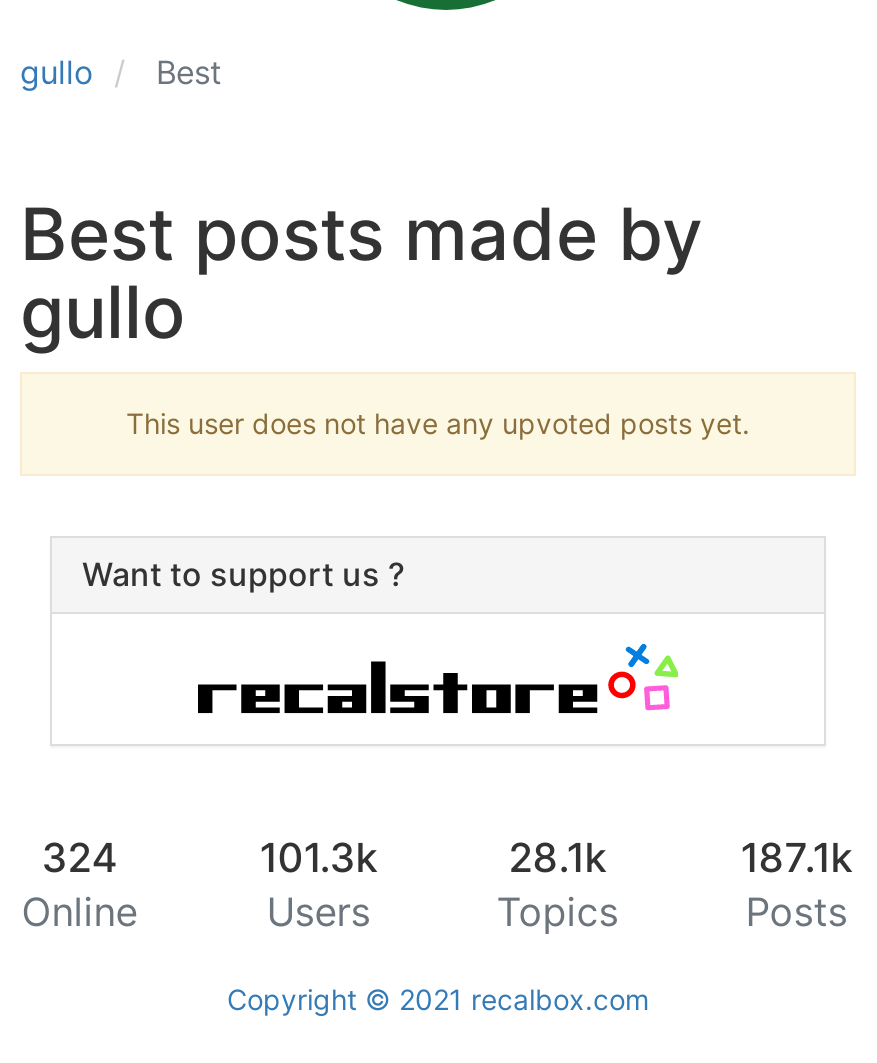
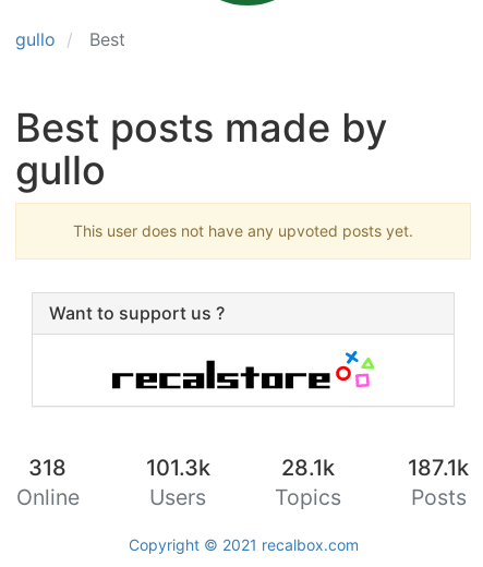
- 324
+ 318
